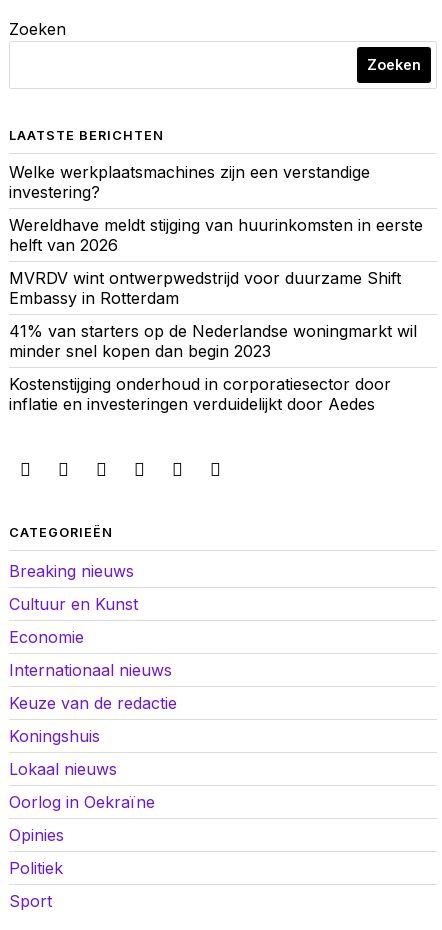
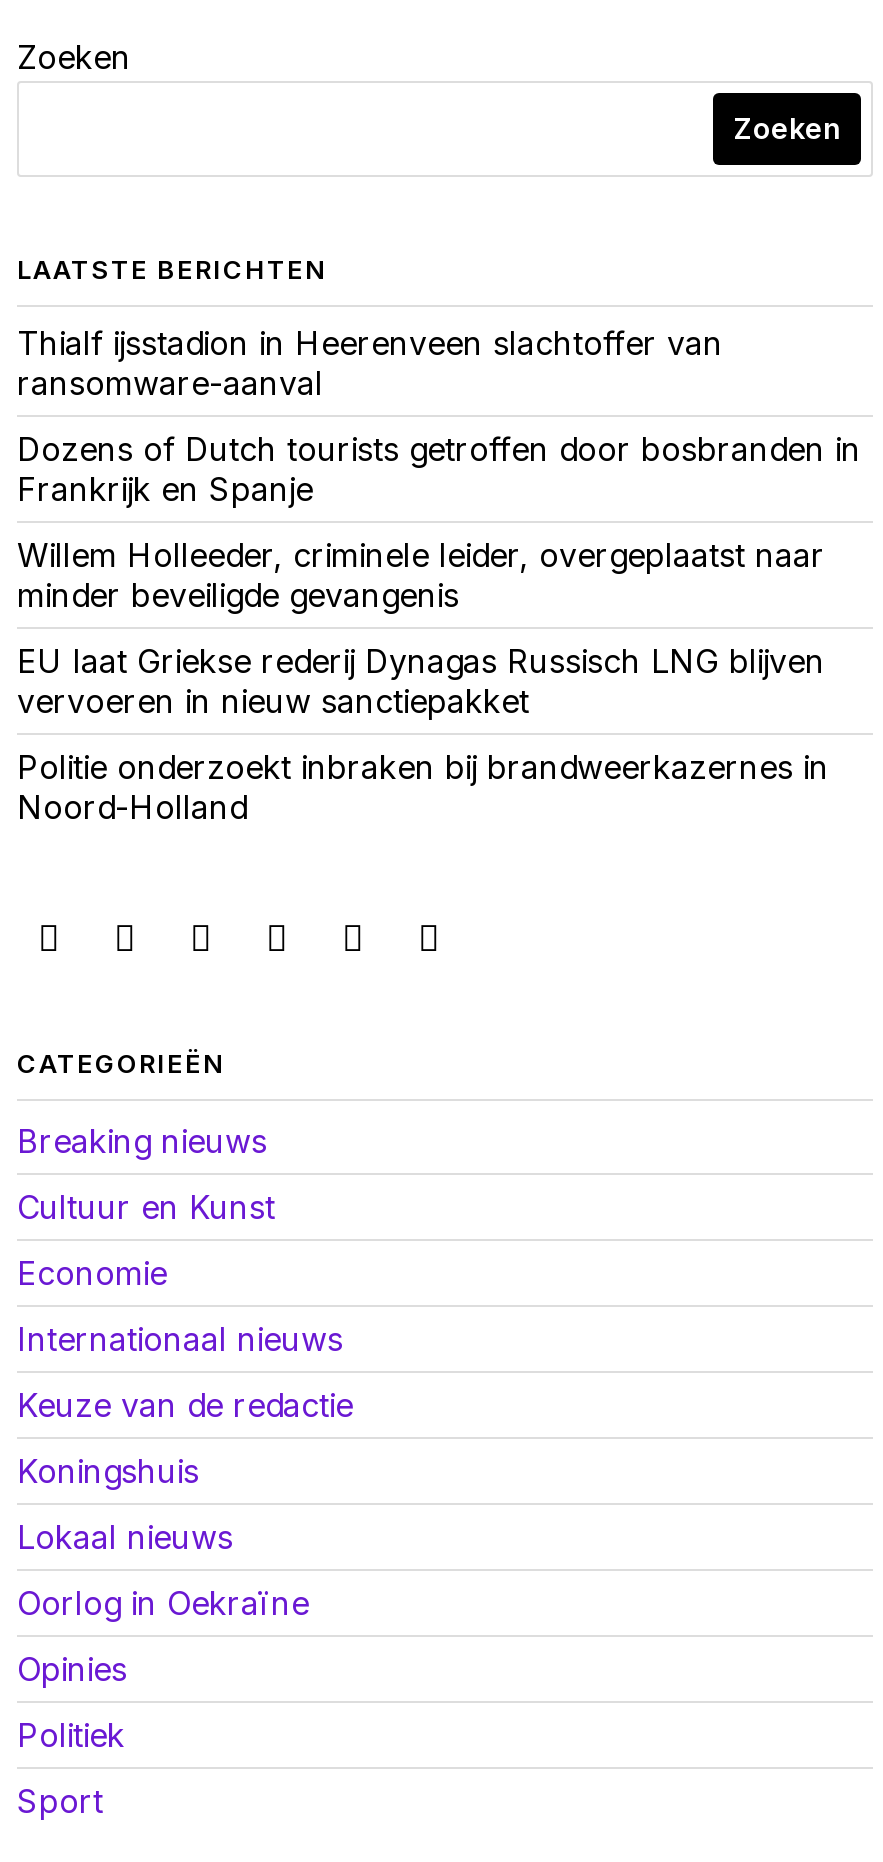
- Welke werkplaatsmachines zijn een verstandige
- investering?
+ Thialf ijsstadion in Heerenveen slachtoffer van
+ ransomware-aanval

- Wereldhave meldt stijging van huurinkomsten in eerste
- helft van 2026
+ Dozens of Dutch tourists getroffen door bosbranden in
+ Frankrijk en Spanje

- MVRDV wint ontwerpwedstrijd voor duurzame Shift
- Embassy in Rotterdam
+ Willem Holleeder, criminele leider, overgeplaatst naar
+ minder beveiligde gevangenis

- 41% van starters op de Nederlandse woningmarkt wil
- minder snel kopen dan begin 2023
+ EU laat Griekse rederij Dynagas Russisch LNG blijven
+ vervoeren in nieuw sanctiepakket

- Kostenstijging onderhoud in corporatiesector door
- inflatie en investeringen verduidelijkt door Aedes
+ Politie onderzoekt inbraken bij brandweerkazernes in
+ Noord-Holland
